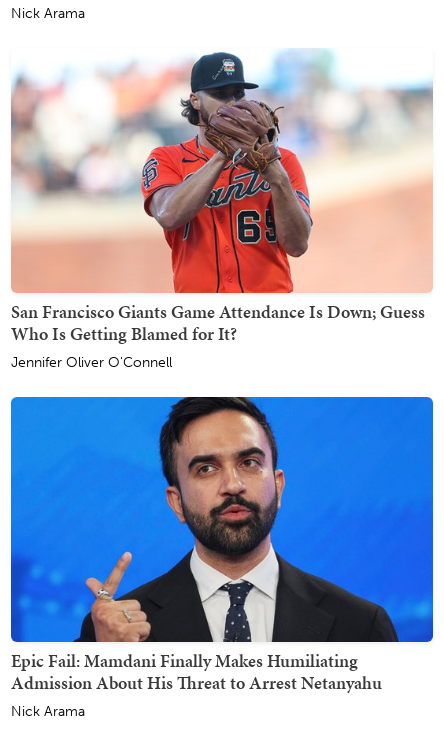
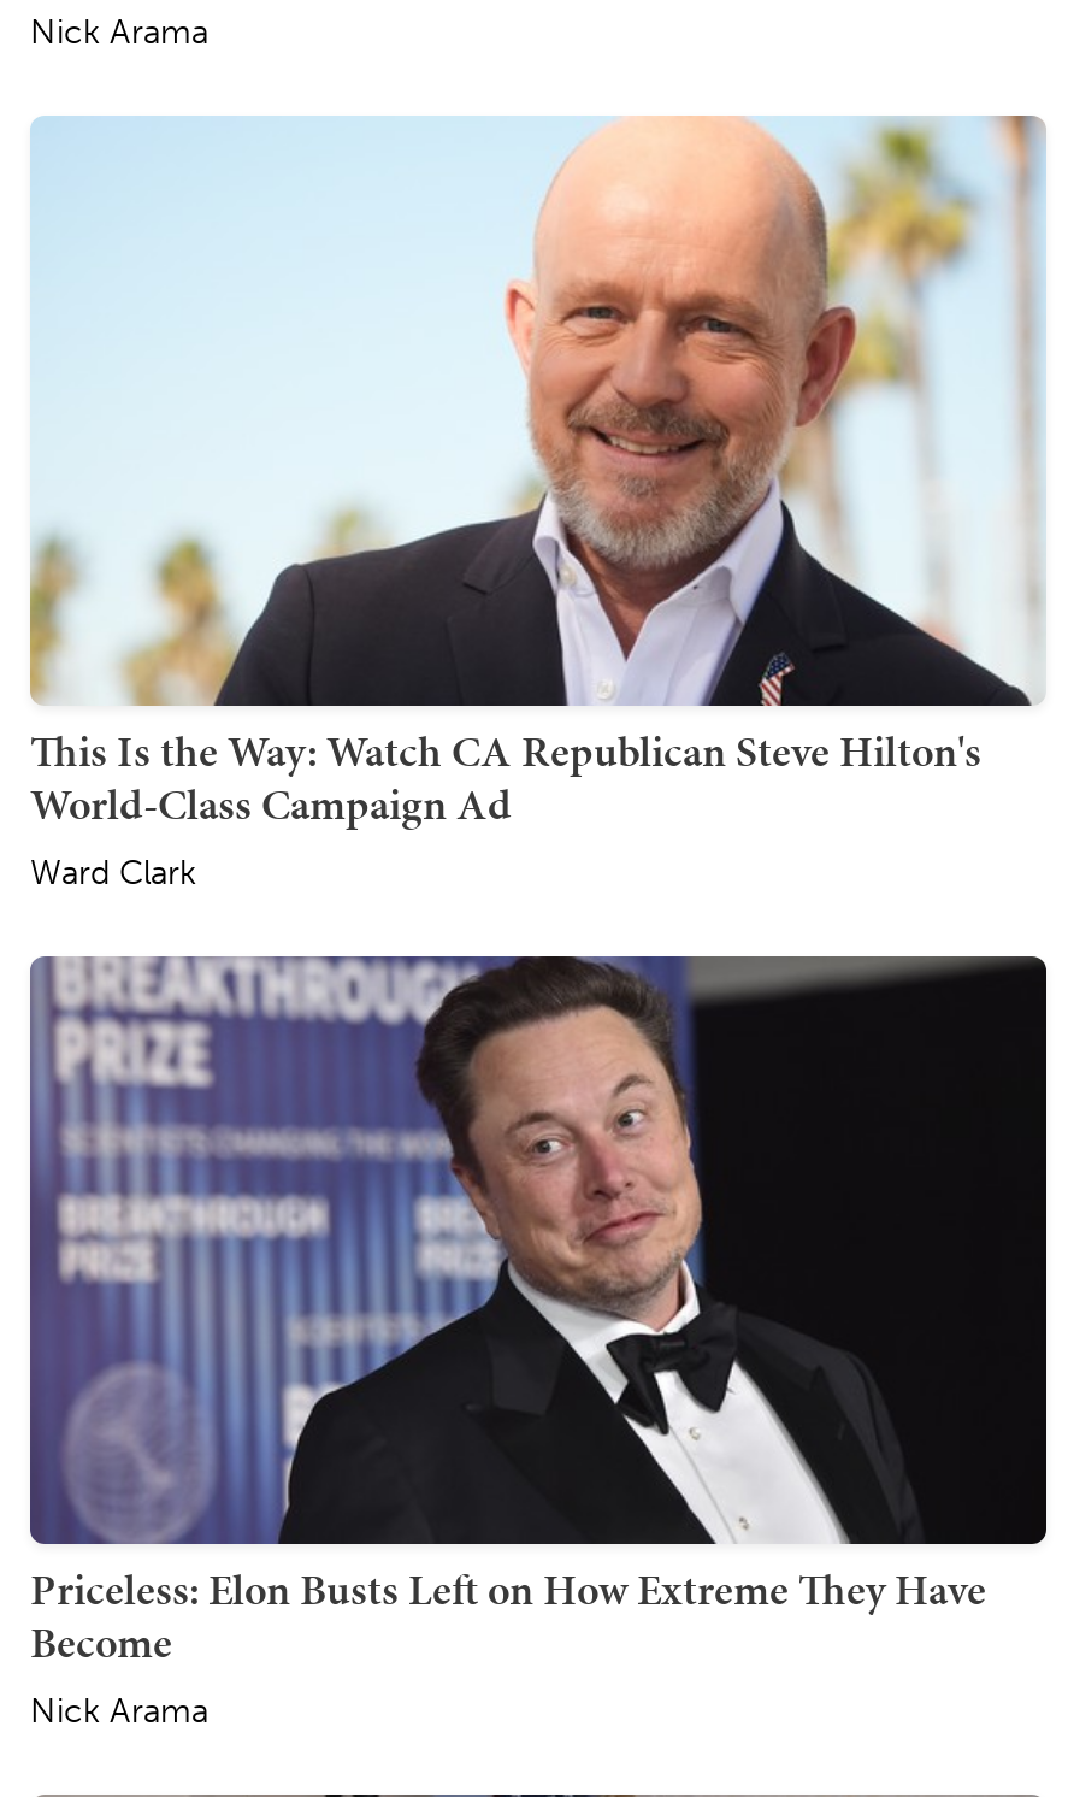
- [image]
- San Francisco Giants Game Attendance Is Down; Guess
- Who Is Getting Blamed for It?
- Jennifer Oliver O'Connell
+ [image]
+ This Is the Way: Watch CA Republican Steve Hilton's
+ World-Class Campaign Ad
+ Ward Clark

- [image]
- Epic Fail: Mamdani Finally Makes Humiliating
- Admission About His Threat to Arrest Netanyahu
+ [image]
+ Priceless: Elon Busts Left on How Extreme They Have
+ Become
